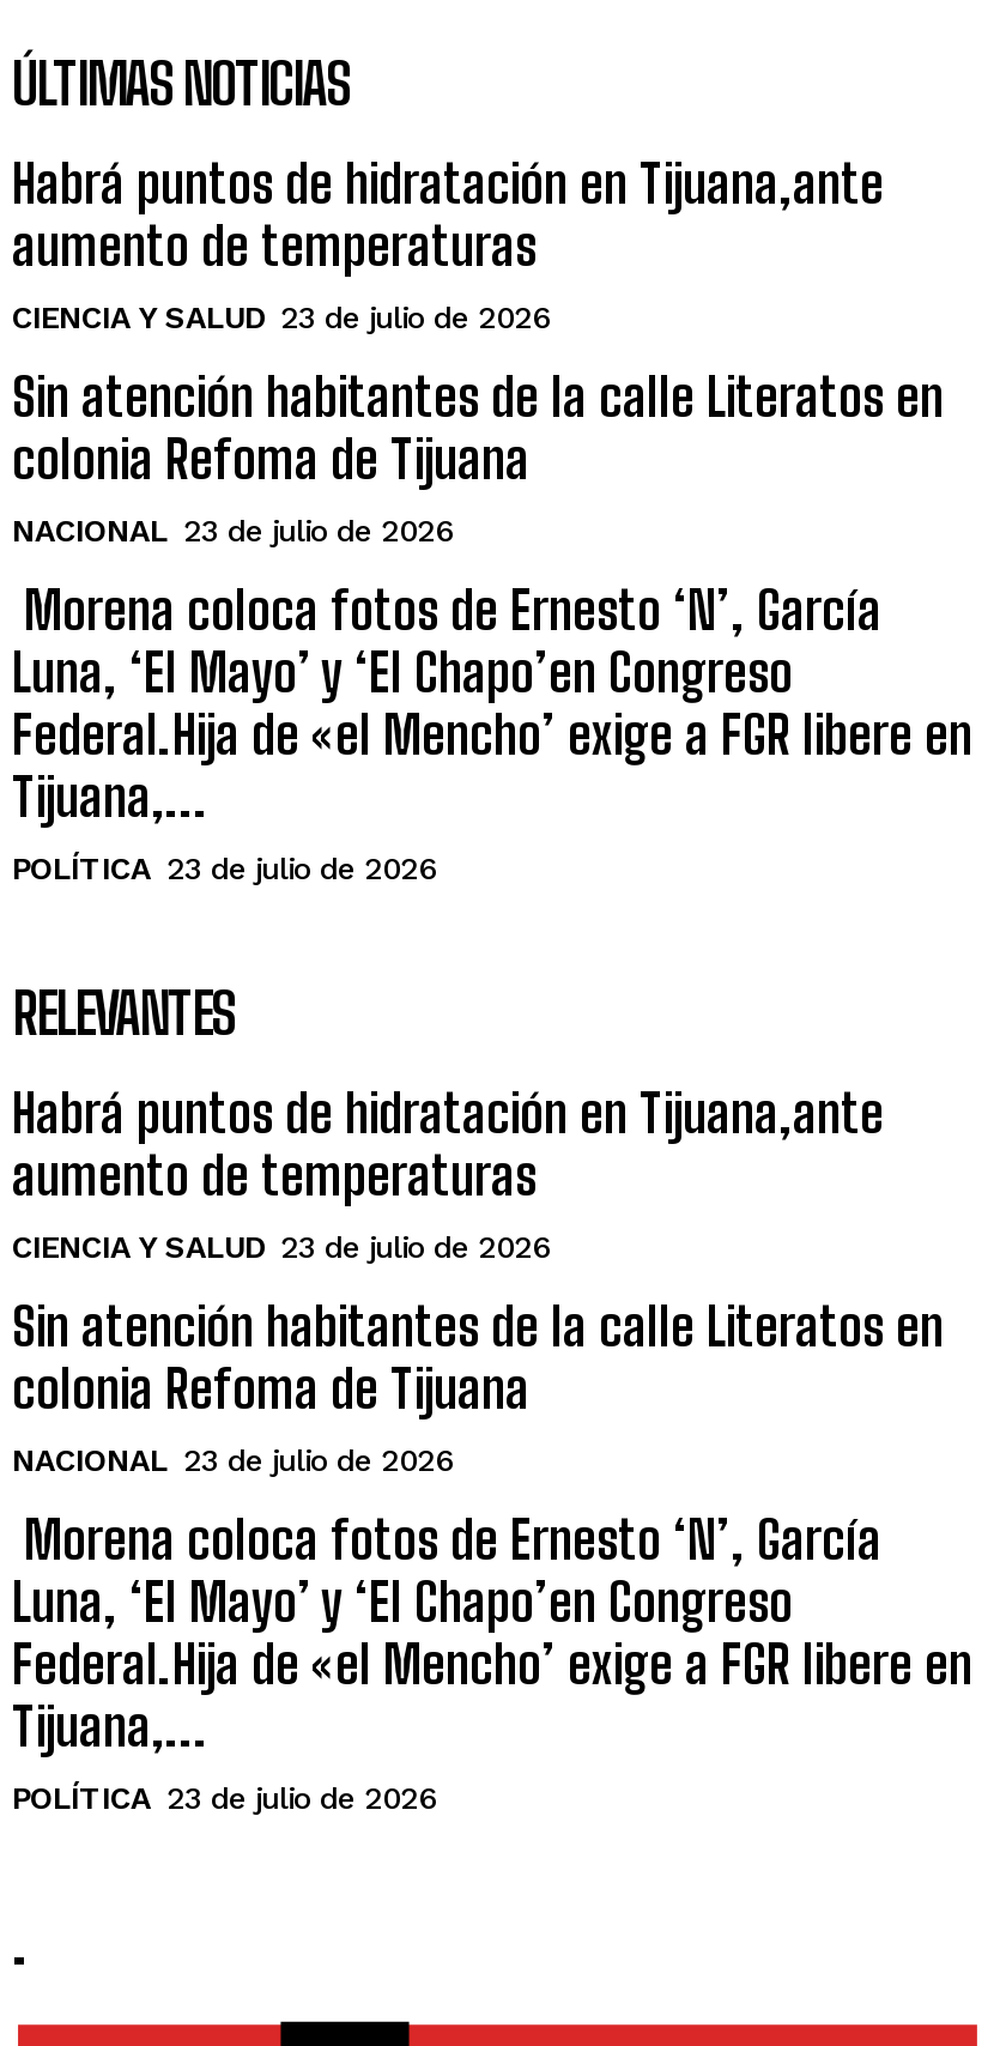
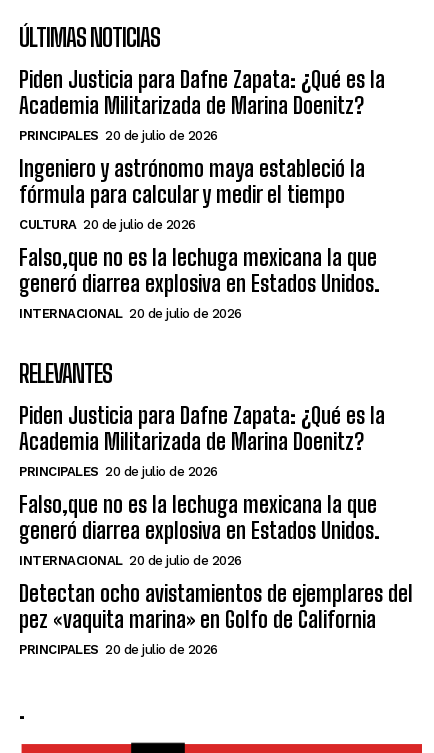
- Habrá puntos de hidratación en Tijuana,ante
- aumento de temperaturas
- CIENCIA Y SALUD 23 de julio de 2026
- Sin atención habitantes de la calle Literatos en
- colonia Refoma de Tijuana
- NACIONAL 23 de julio de 2026
- Morena coloca fotos de Ernesto ‘N’, García
- Luna, ‘El Mayo’ y ‘El Chapo’en Congreso
- Federal.Hija de «el Mencho’ exige a FGR libere en
- Tijuana,...
- POLÍTICA 23 de julio de 2026
+ Piden Justicia para Dafne Zapata: ¿Qué es la
+ Academia Militarizada de Marina Doenitz?
+ PRINCIPALES 20 de julio de 2026
+ Ingeniero y astrónomo maya estableció la
+ fórmula para calcular y medir el tiempo
+ CULTURA 20 de julio de 2026
+ Falso,que no es la lechuga mexicana la que
+ generó diarrea explosiva en Estados Unidos.
+ INTERNACIONAL 20 de julio de 2026

- Habrá puntos de hidratación en Tijuana,ante
- aumento de temperaturas
- CIENCIA Y SALUD 23 de julio de 2026
- Sin atención habitantes de la calle Literatos en
- colonia Refoma de Tijuana
- NACIONAL 23 de julio de 2026
- Morena coloca fotos de Ernesto ‘N’, García
- Luna, ‘El Mayo’ y ‘El Chapo’en Congreso
- Federal.Hija de «el Mencho’ exige a FGR libere en
- Tijuana,...
- POLÍTICA 23 de julio de 2026
+ Piden Justicia para Dafne Zapata: ¿Qué es la
+ Academia Militarizada de Marina Doenitz?
+ PRINCIPALES 20 de julio de 2026
+ Falso,que no es la lechuga mexicana la que
+ generó diarrea explosiva en Estados Unidos.
+ INTERNACIONAL 20 de julio de 2026
+ Detectan ocho avistamientos de ejemplares del
+ pez «vaquita marina» en Golfo de California
+ PRINCIPALES 20 de julio de 2026
